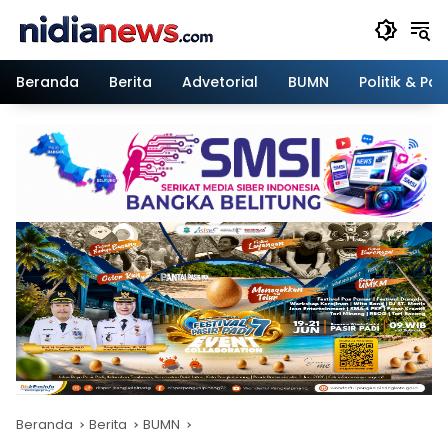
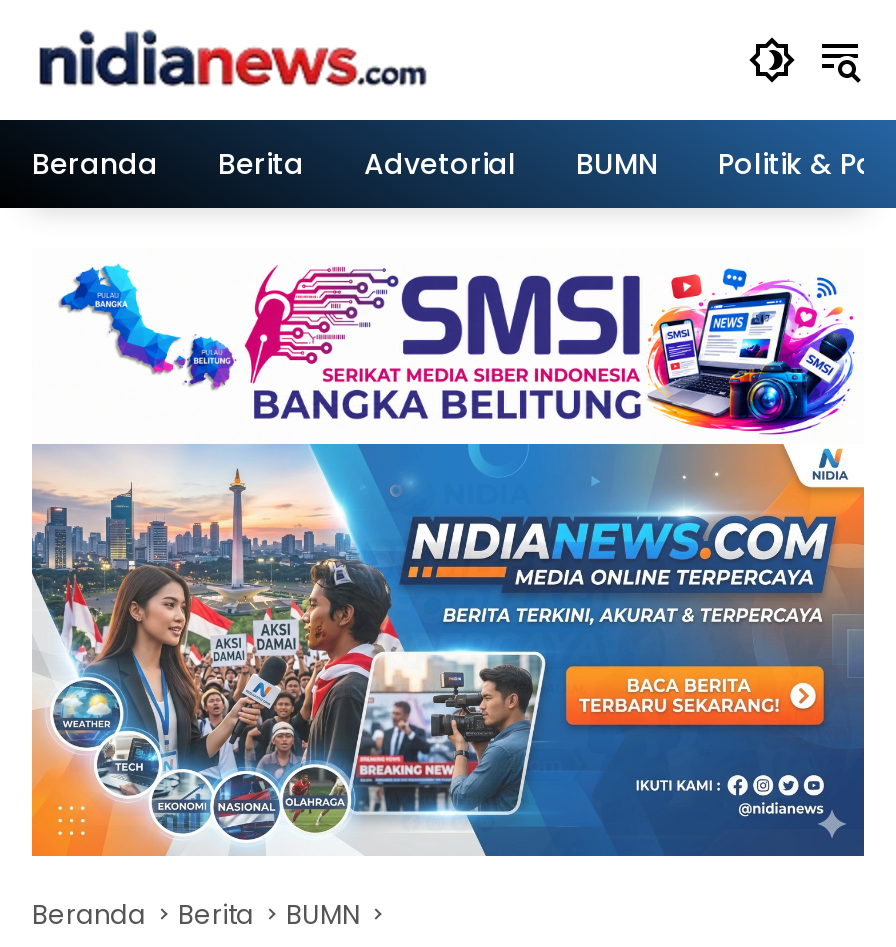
- [image]
+ [image]
